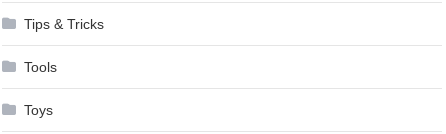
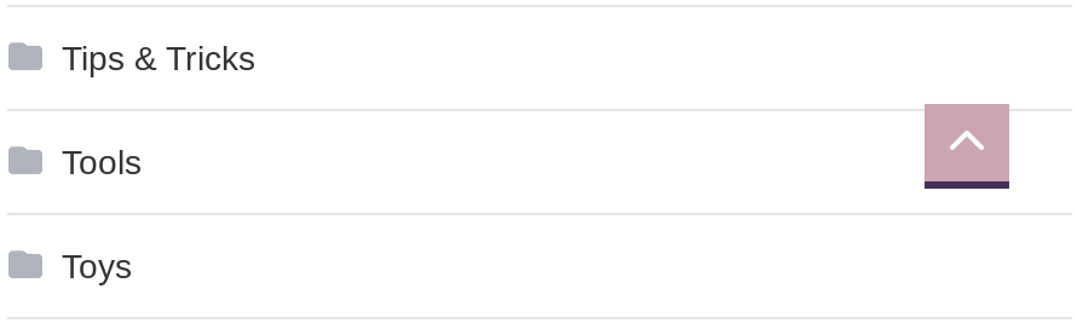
+ [image]
